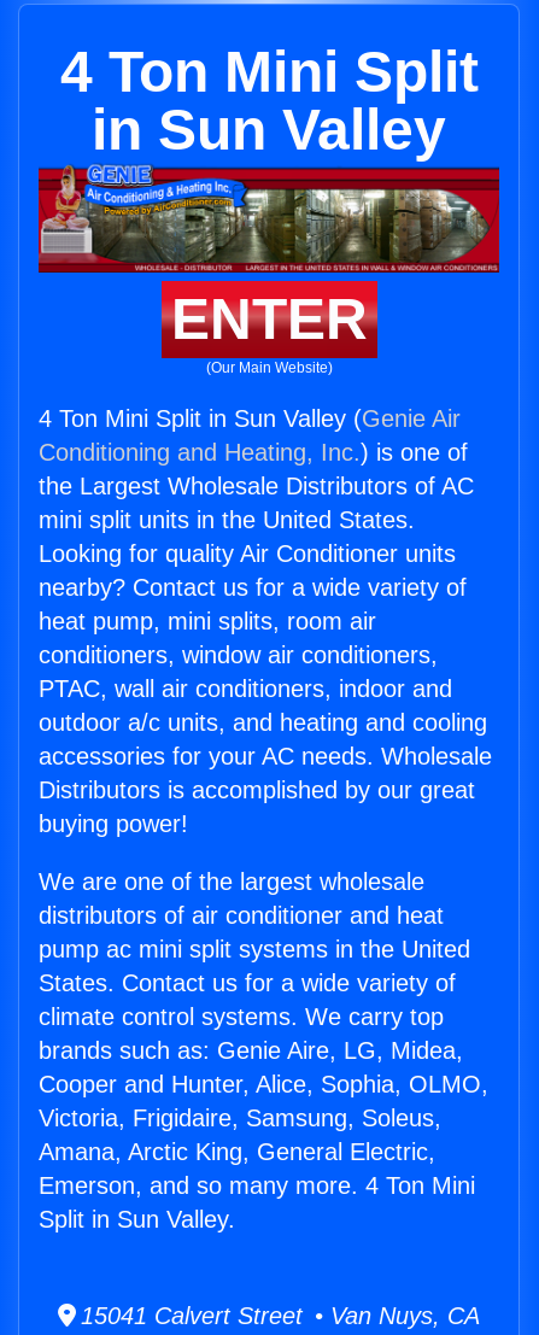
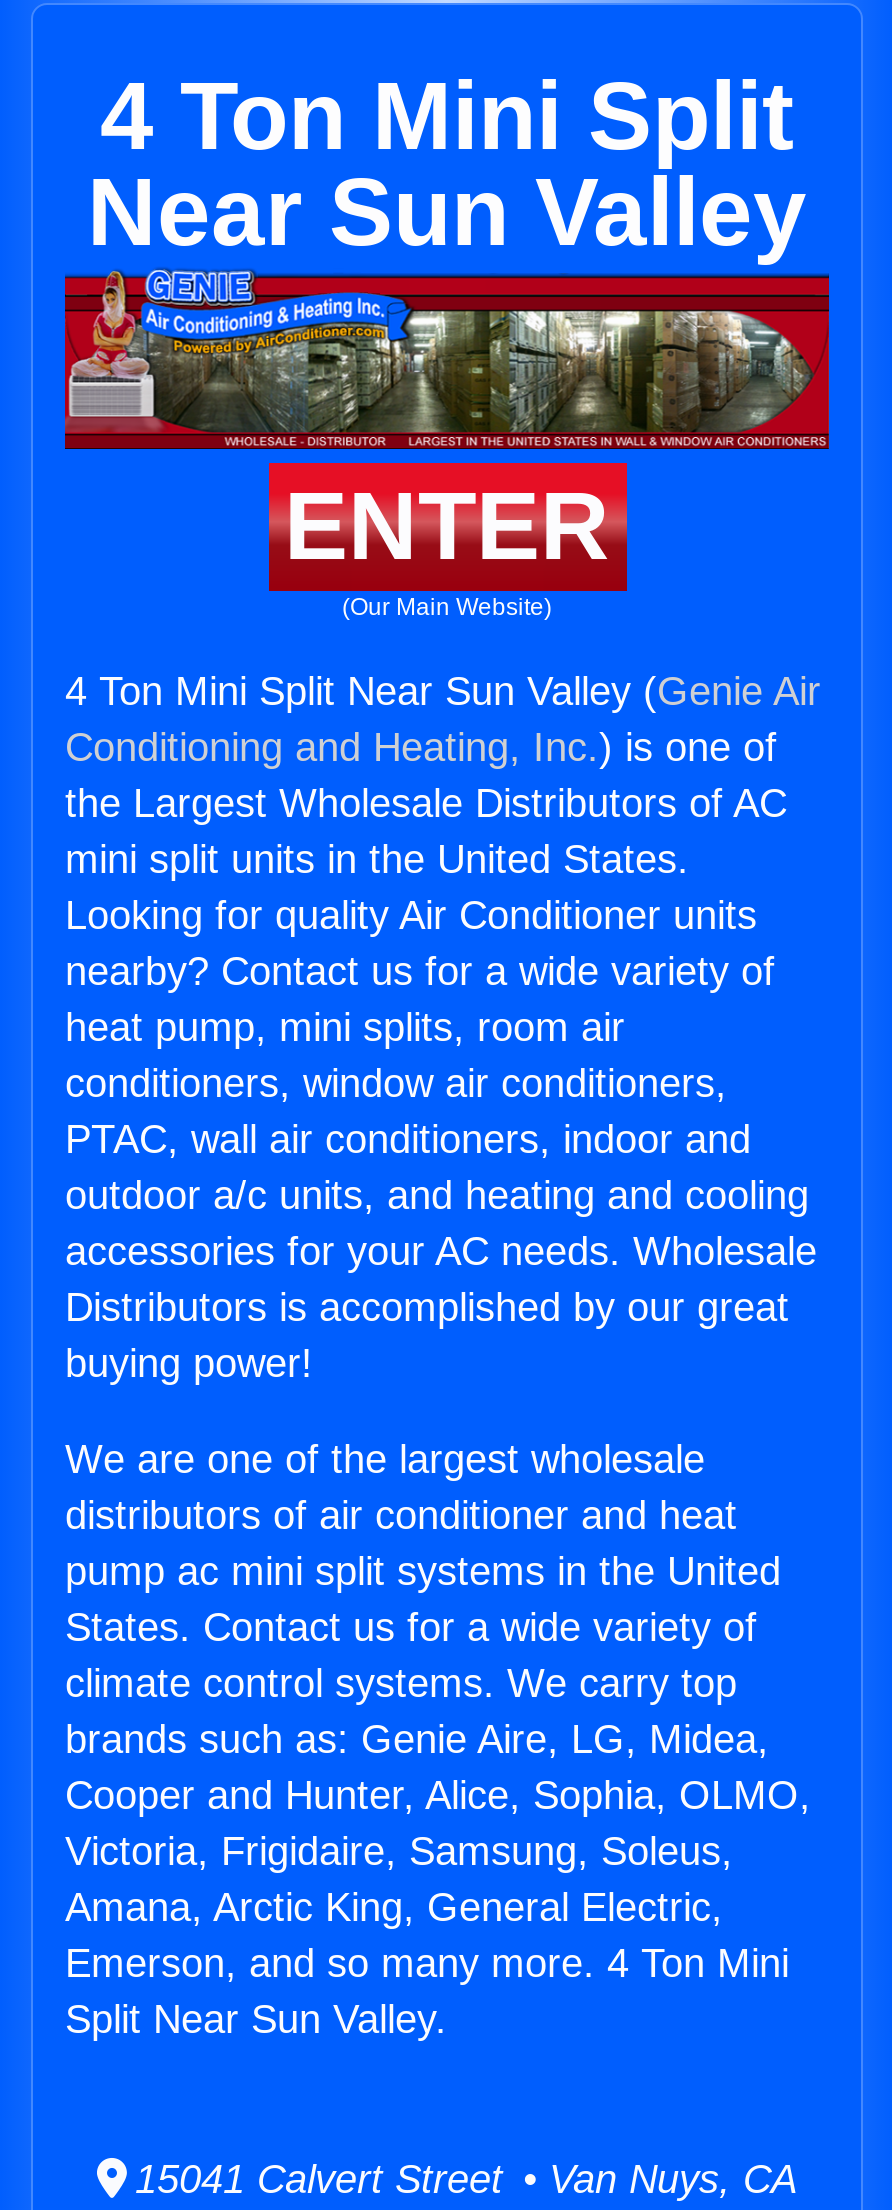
- in Sun Valley
+ Near Sun Valley

- 4 Ton Mini Split in Sun Valley (Genie Air
+ 4 Ton Mini Split Near Sun Valley (Genie Air

- Split in Sun Valley.
+ Split Near Sun Valley.
